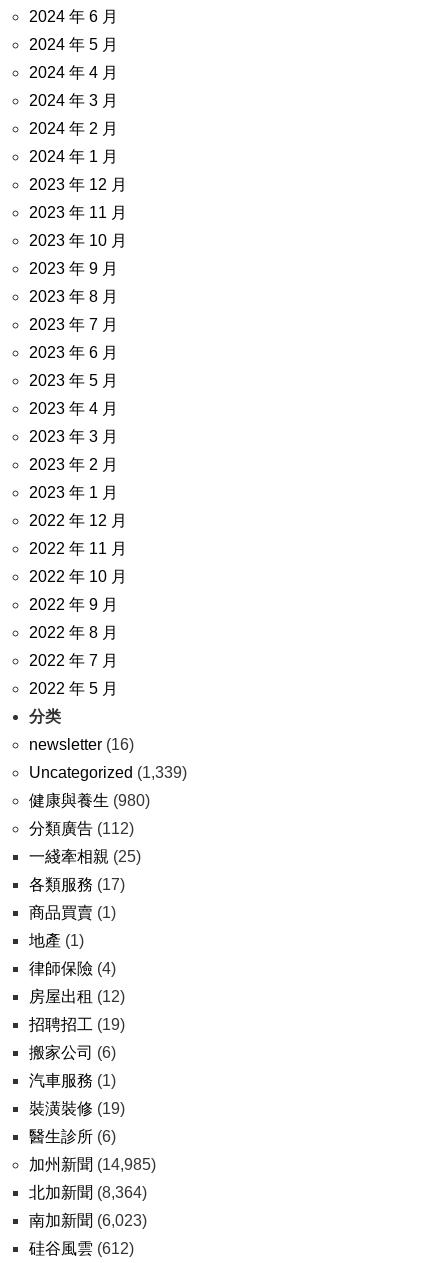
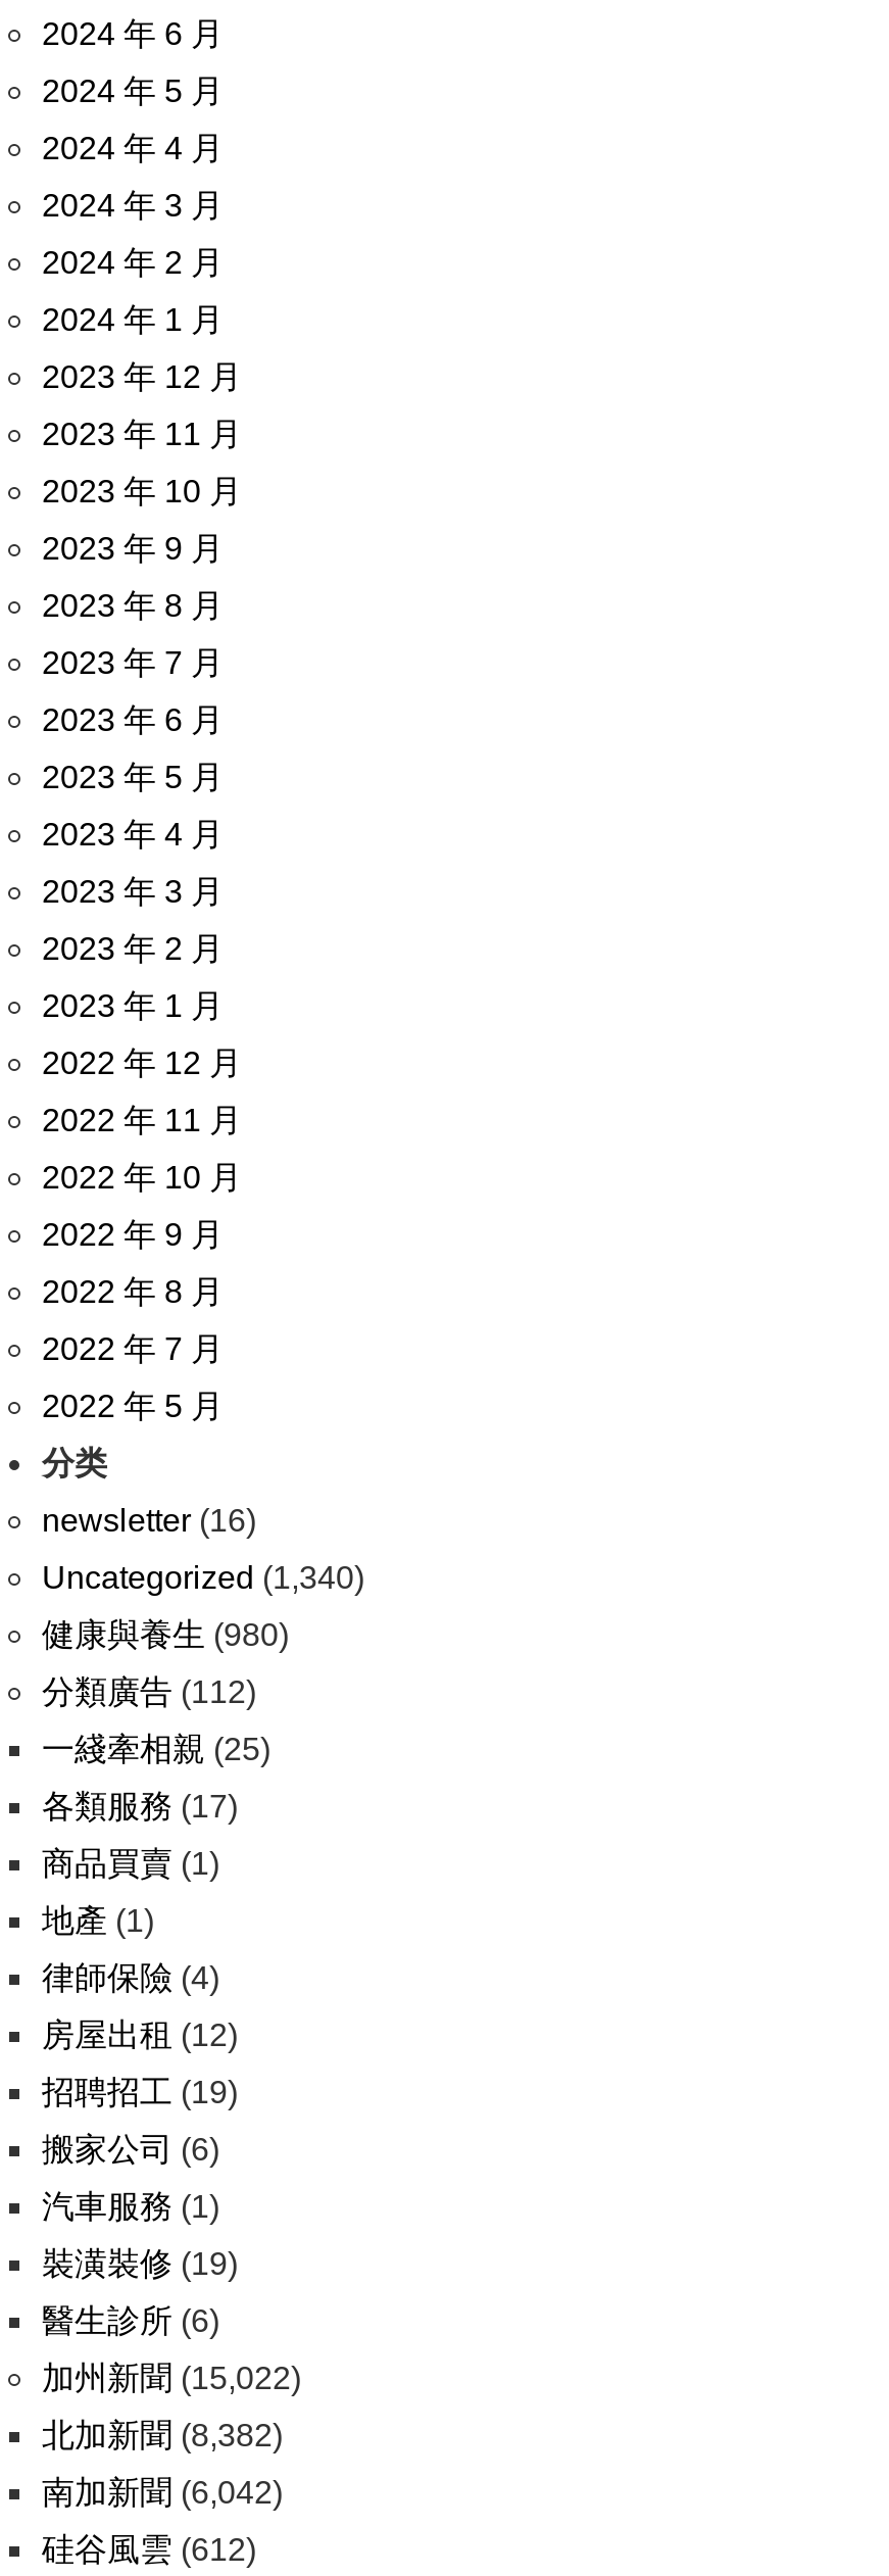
- Uncategorized (1,339)
+ Uncategorized (1,340)

- 加州新聞(14,985)
+ 加州新聞(15,022)

- 北加新聞(8,364)
+ 北加新聞(8,382)

- 南加新聞(6,023)
+ 南加新聞(6,042)
